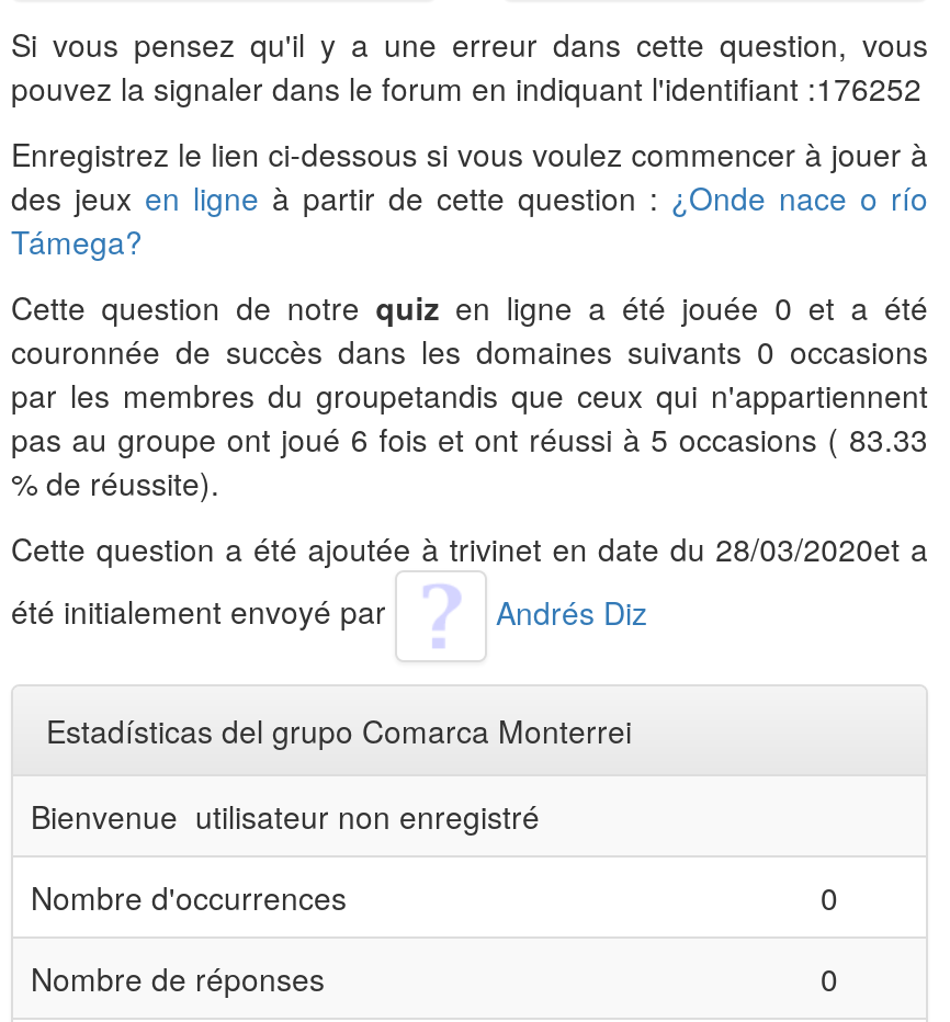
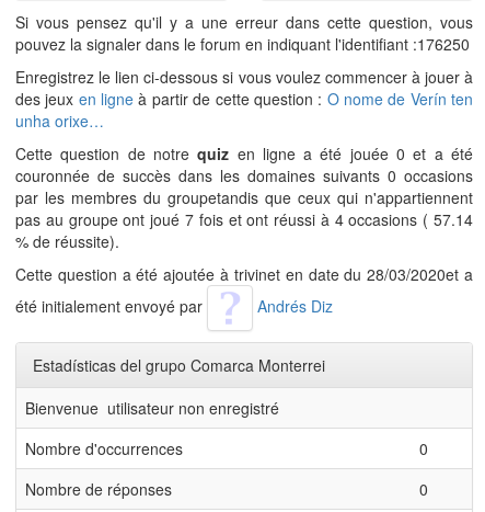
- pouvez la signaler dans le forum en indiquant l'identifiant :176252
+ pouvez la signaler dans le forum en indiquant l'identifiant :176250

- des jeux en ligne à partir de cette question : ¿Onde nace o río
- Támega?
+ des jeux en ligne à partir de cette question : O nome de Verín ten
+ unha orixe…

- pas au groupe ont joué 6 fois et ont réussi à 5 occasions ( 83.33
+ pas au groupe ont joué 7 fois et ont réussi à 4 occasions ( 57.14
